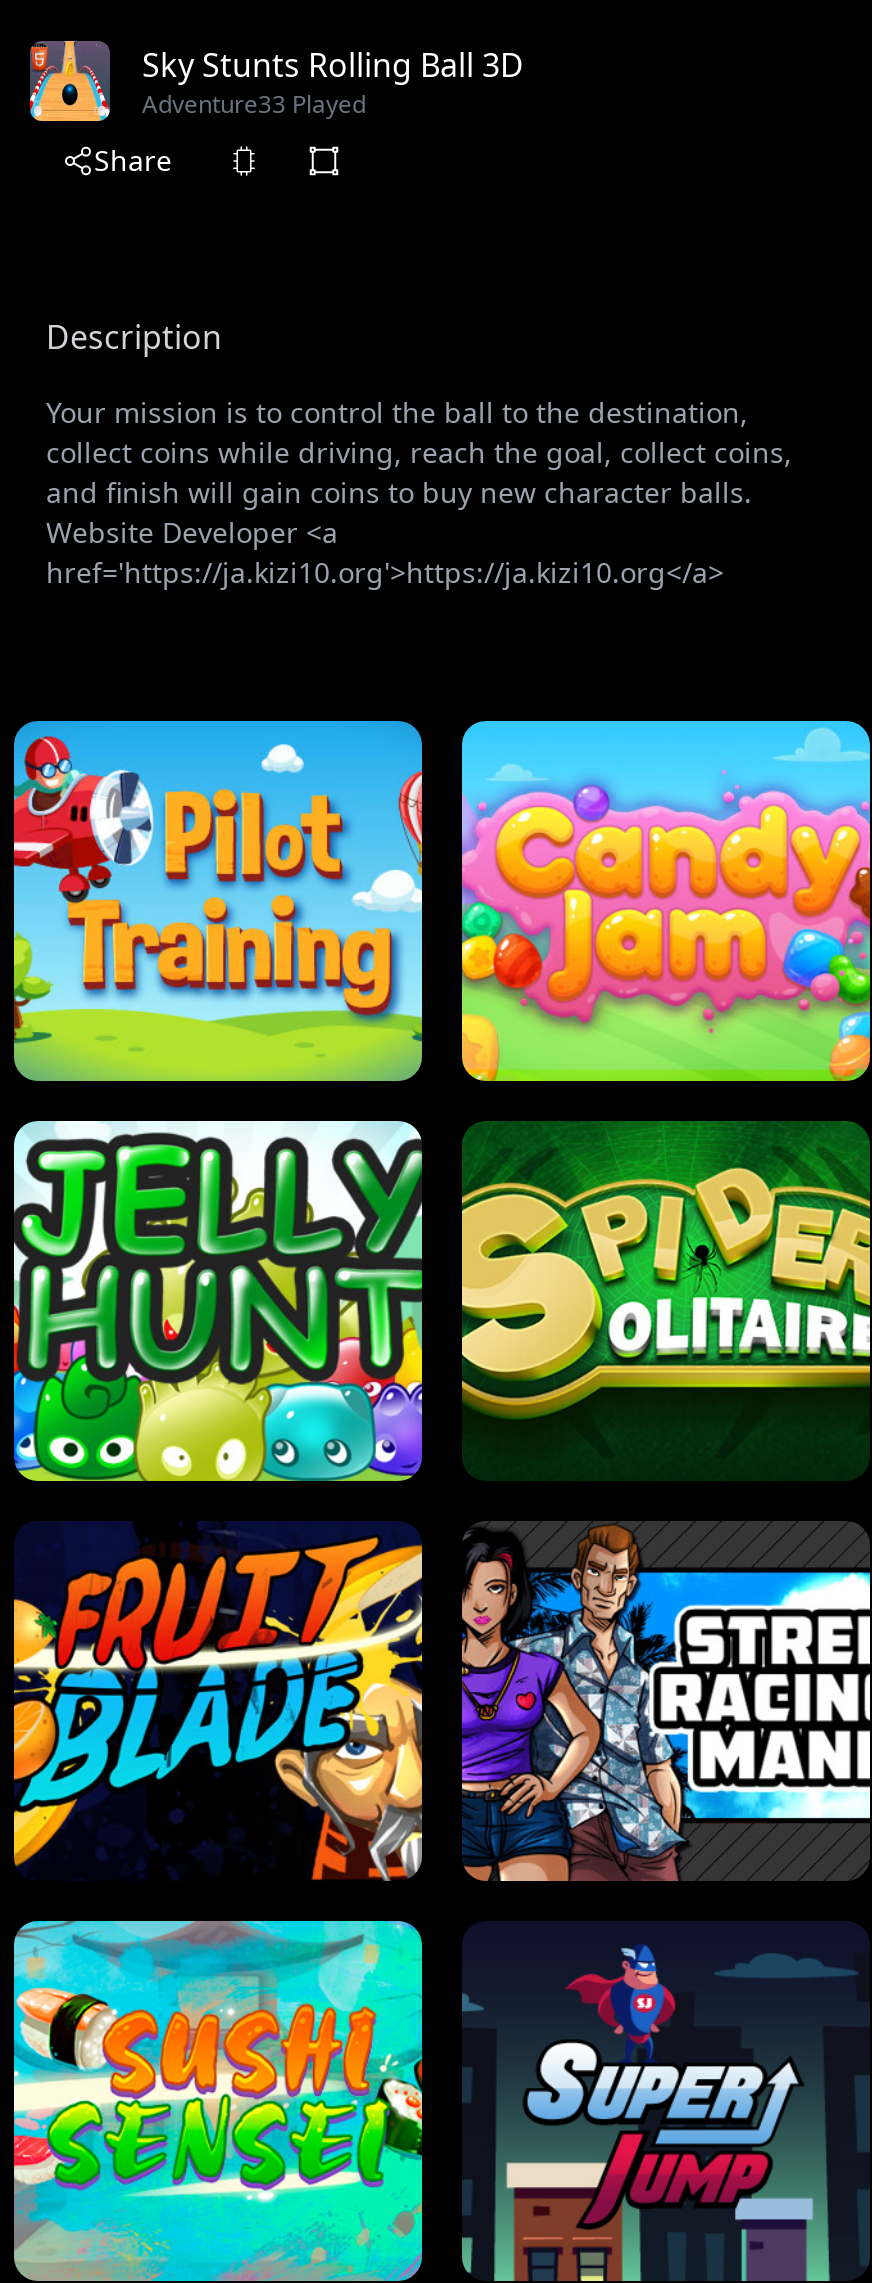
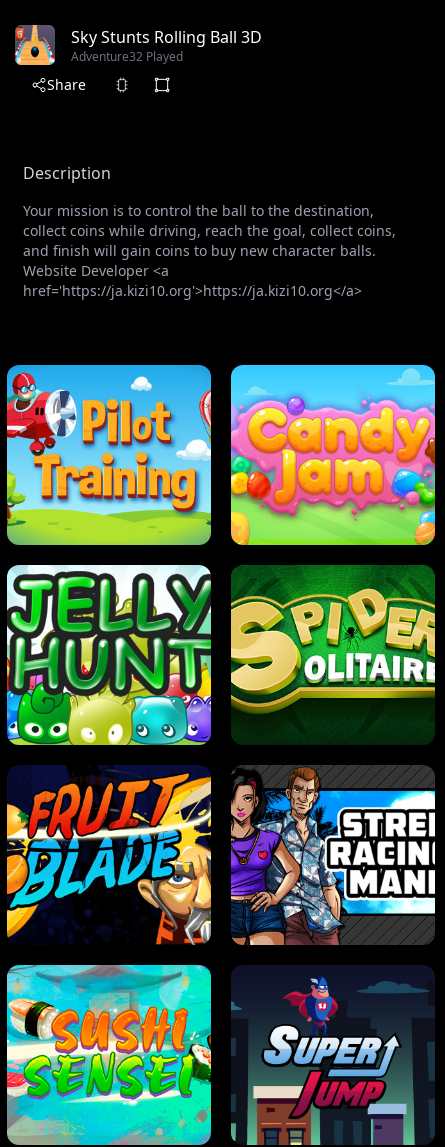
- Adventure33 Played
+ Adventure32 Played
